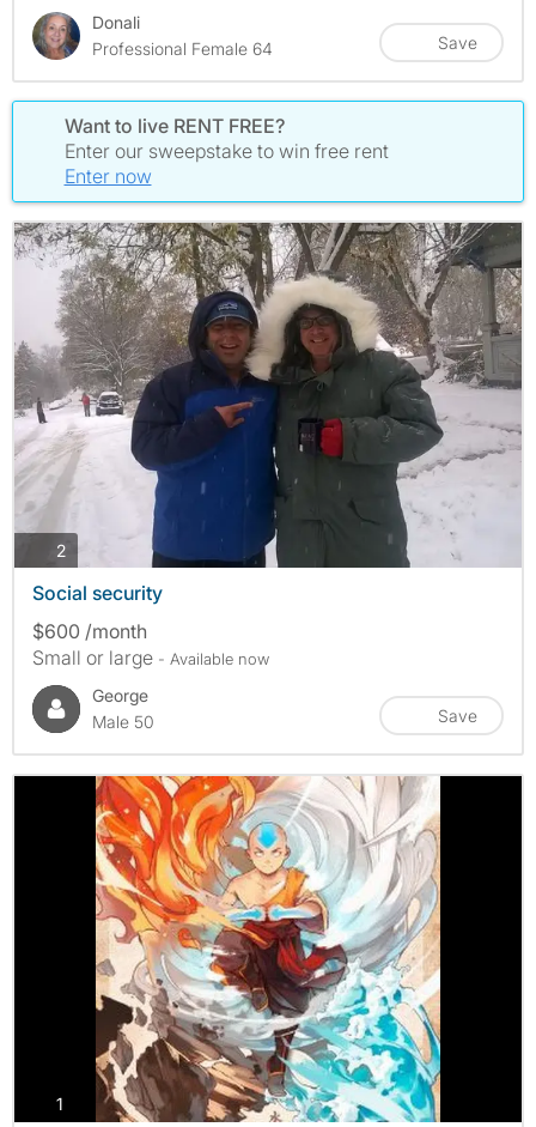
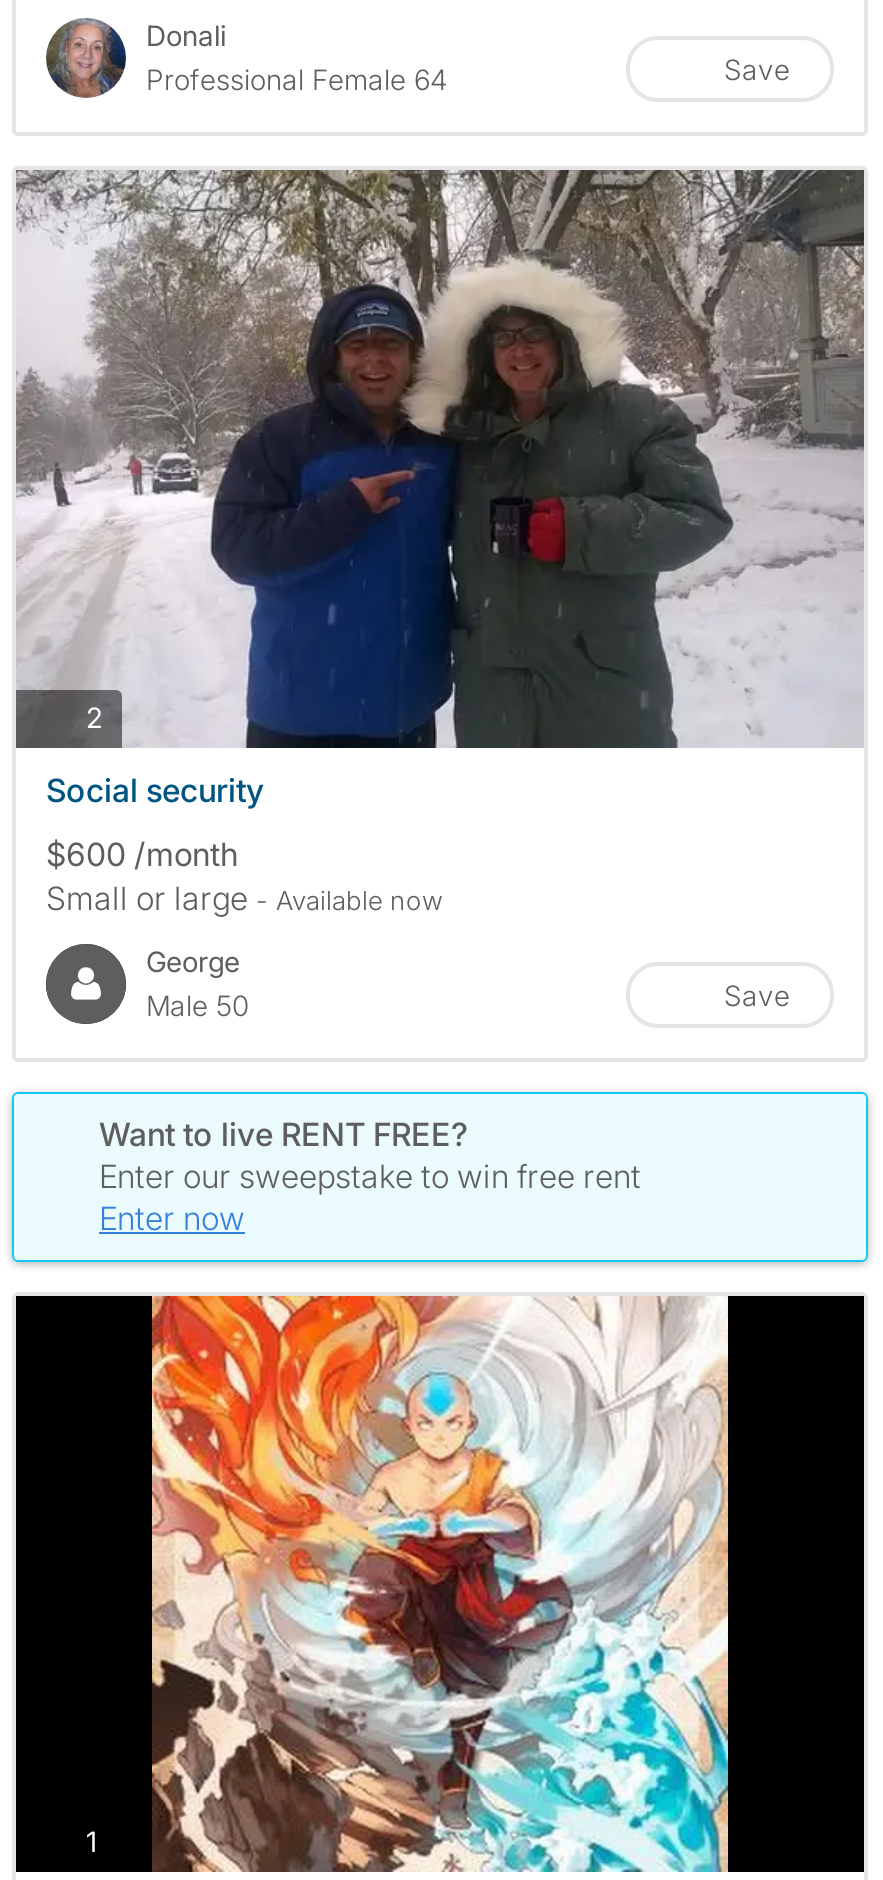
moved down: [image] | Want to live RENT FREE? | Enter our sweepstake to win free rent | Enter now

moved up: [image] | Social security | $600 /month | Small or large - Available now | George | Male 50 | Save
